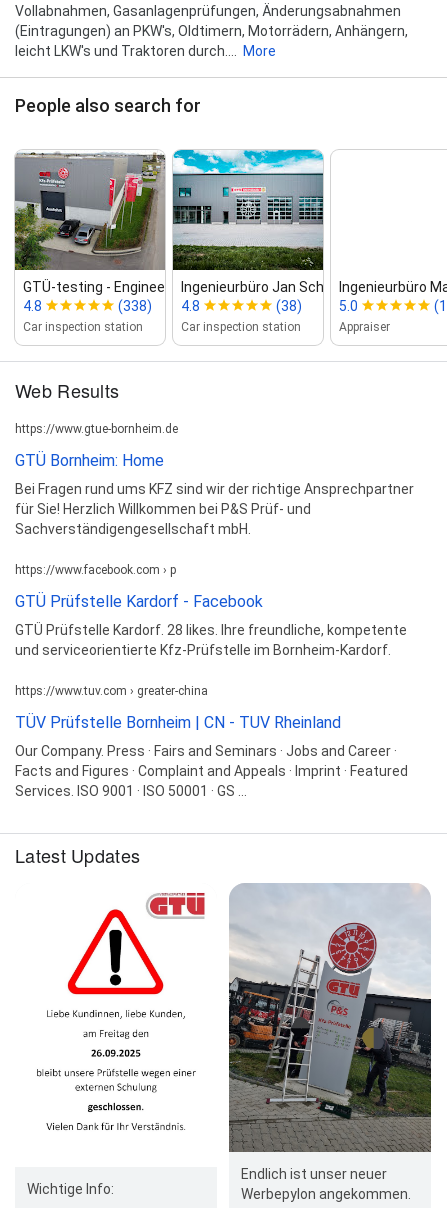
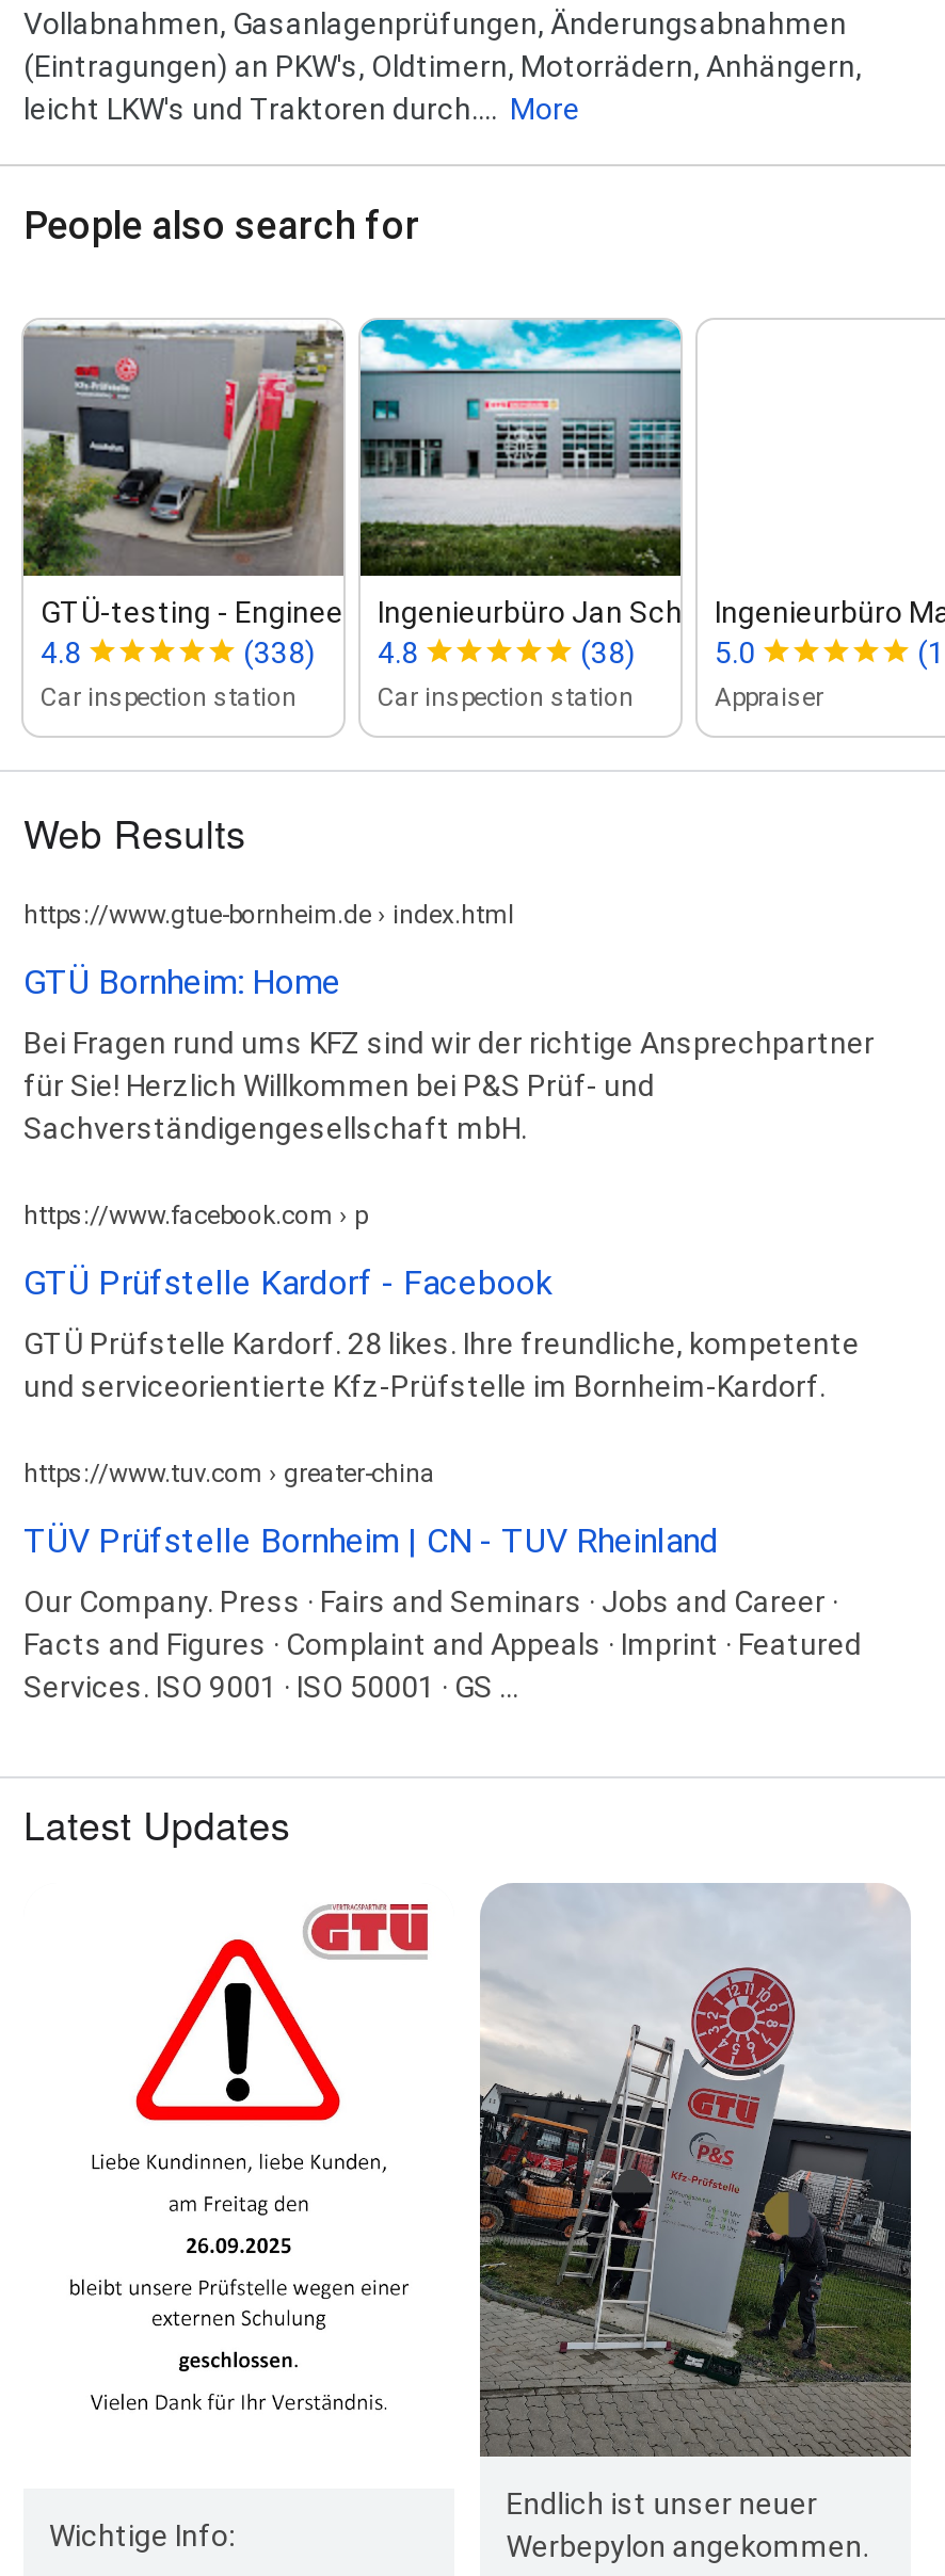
- https://www.gtue-bornheim.de
+ https://www.gtue-bornheim.de › index.html
